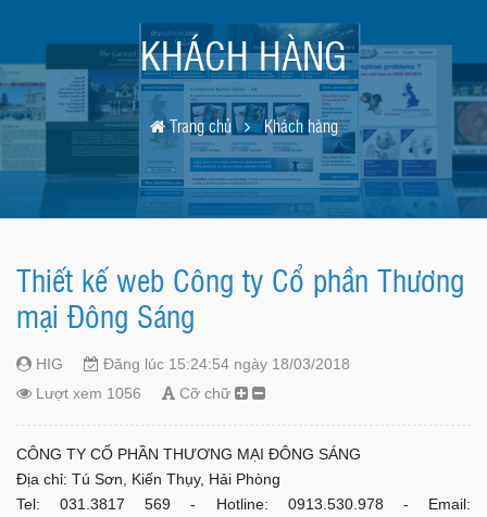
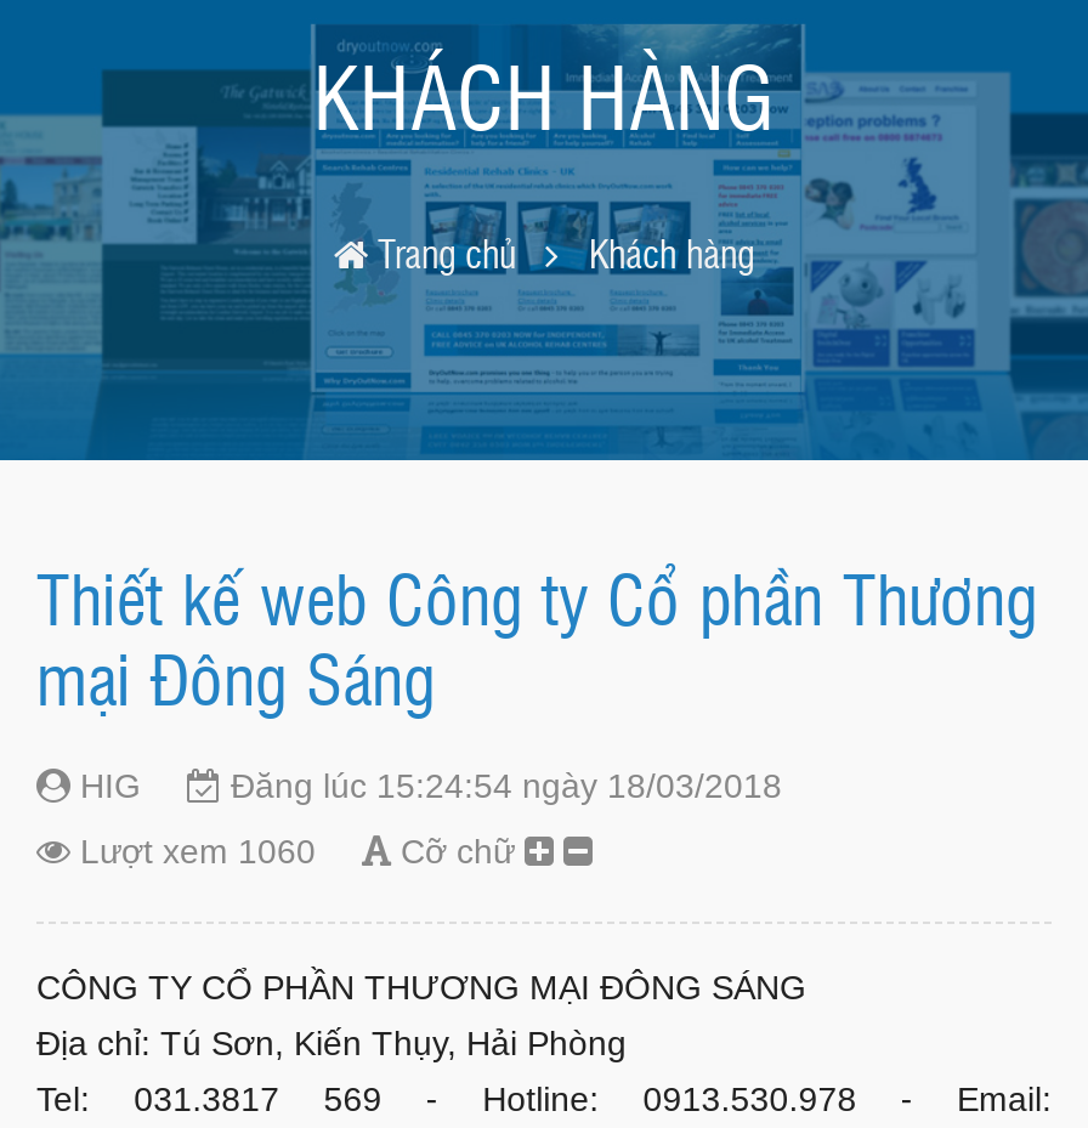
- Lượt xem 1056 Cỡ chữ
+ Lượt xem 1060 Cỡ chữ
